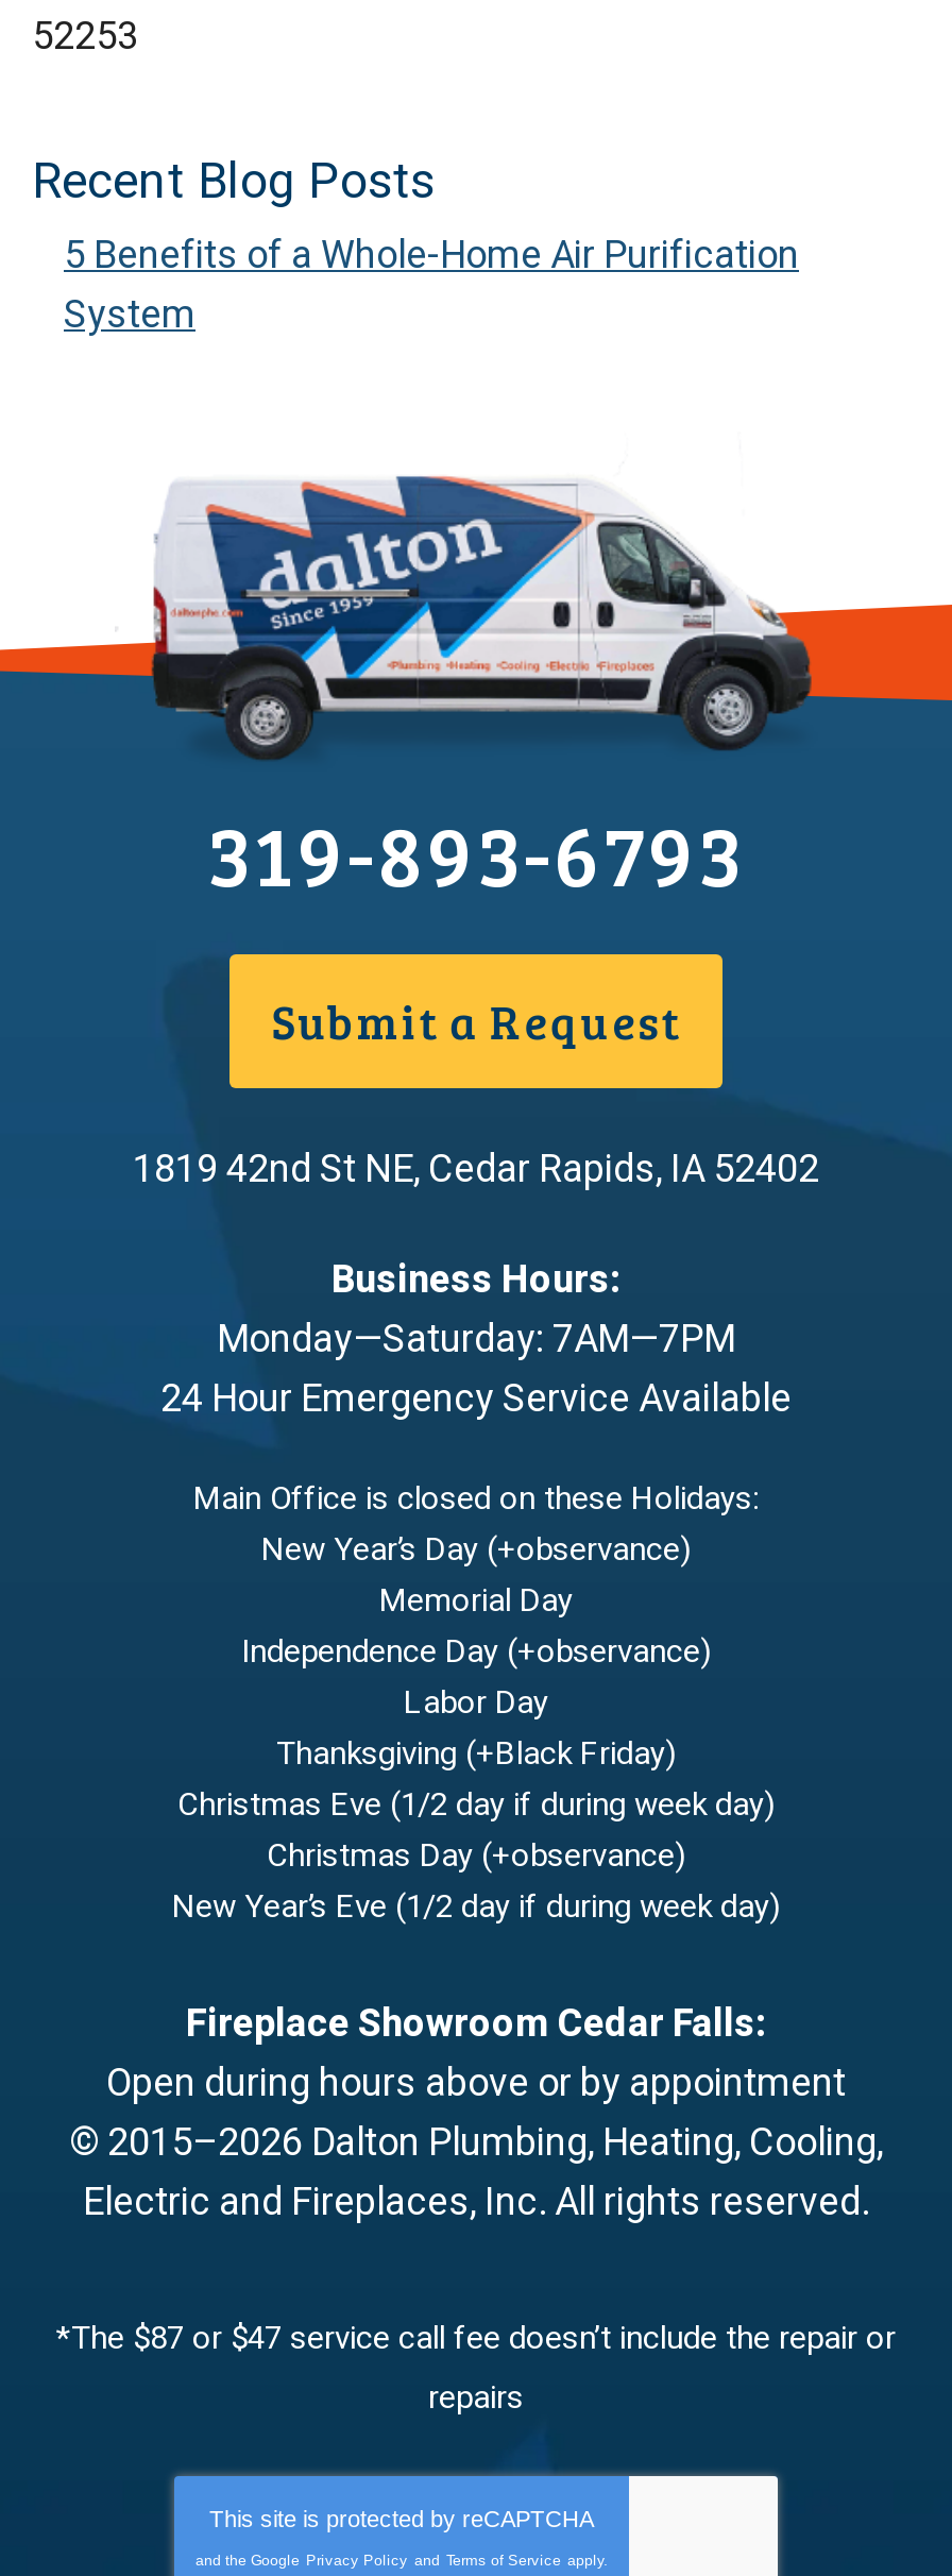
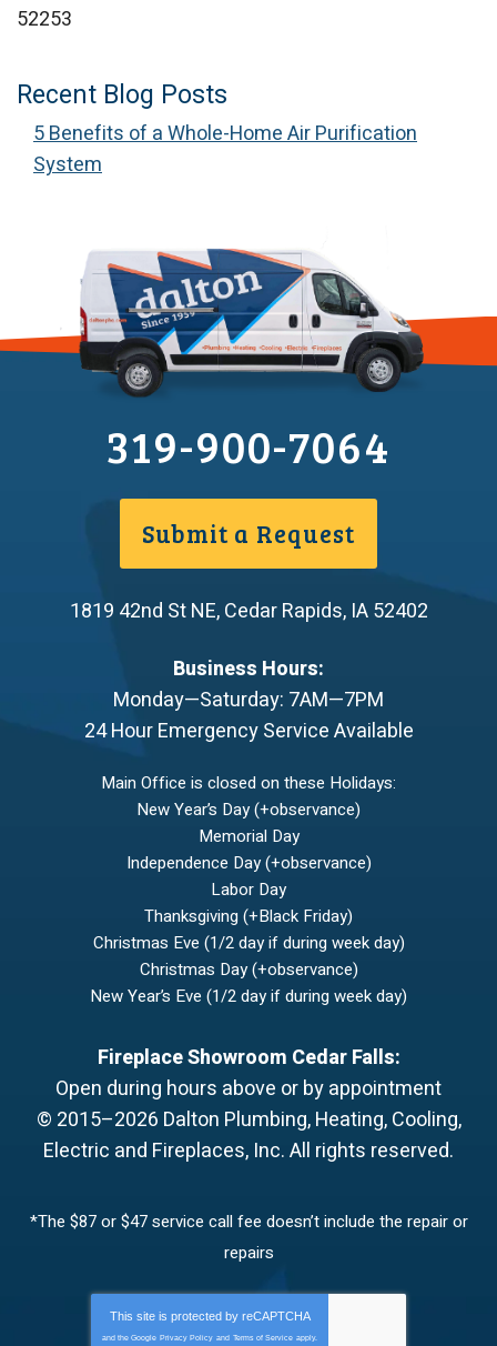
- 319-893-6793
+ 319-900-7064
